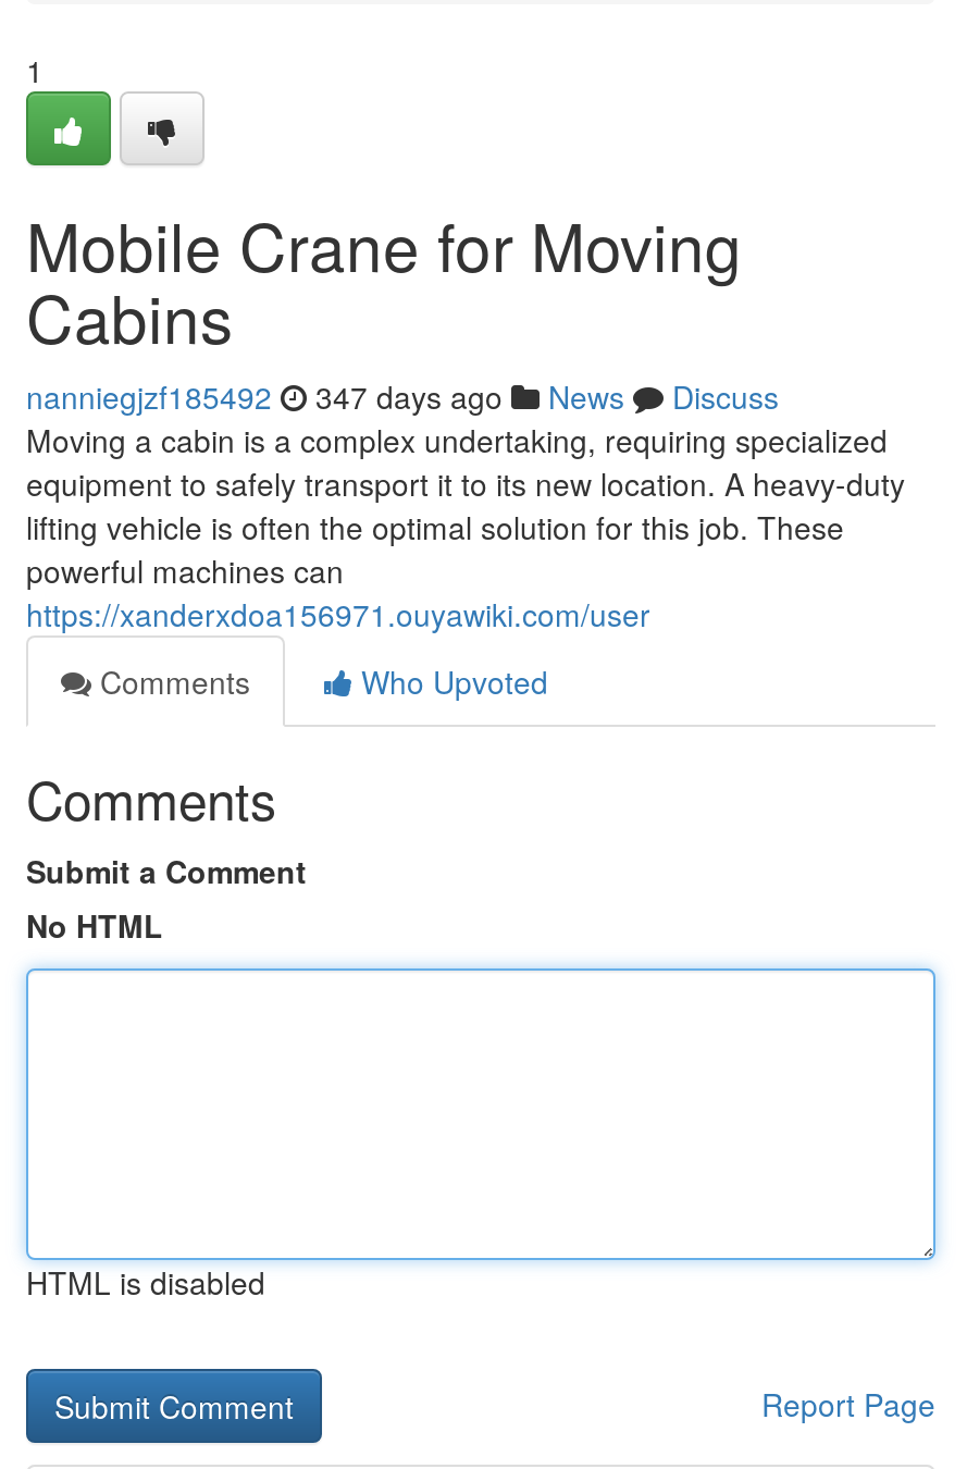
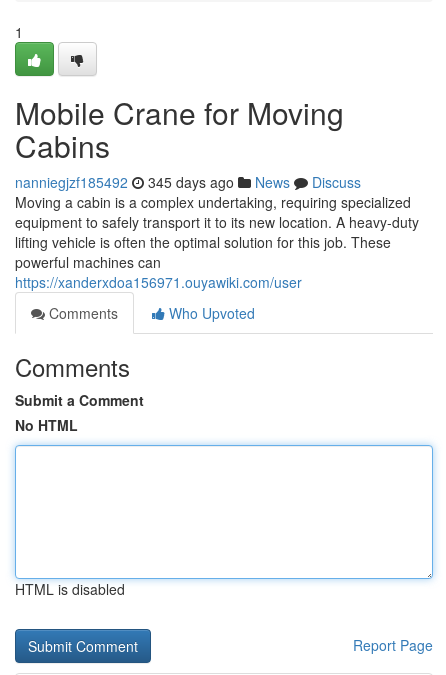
- nanniegjzf185492 347 days ago News Discuss
+ nanniegjzf185492 345 days ago News Discuss
